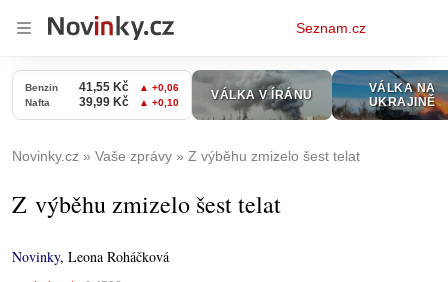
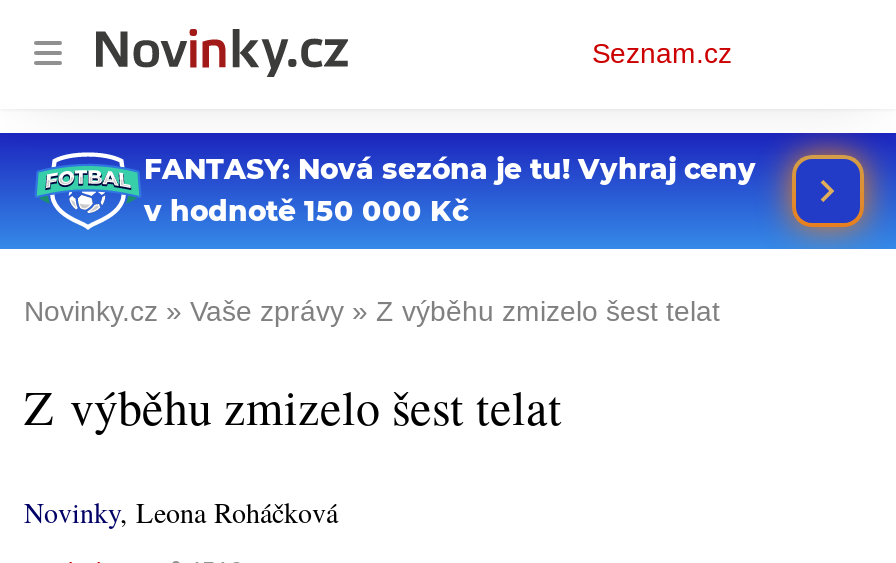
- [image]
+ [image]
